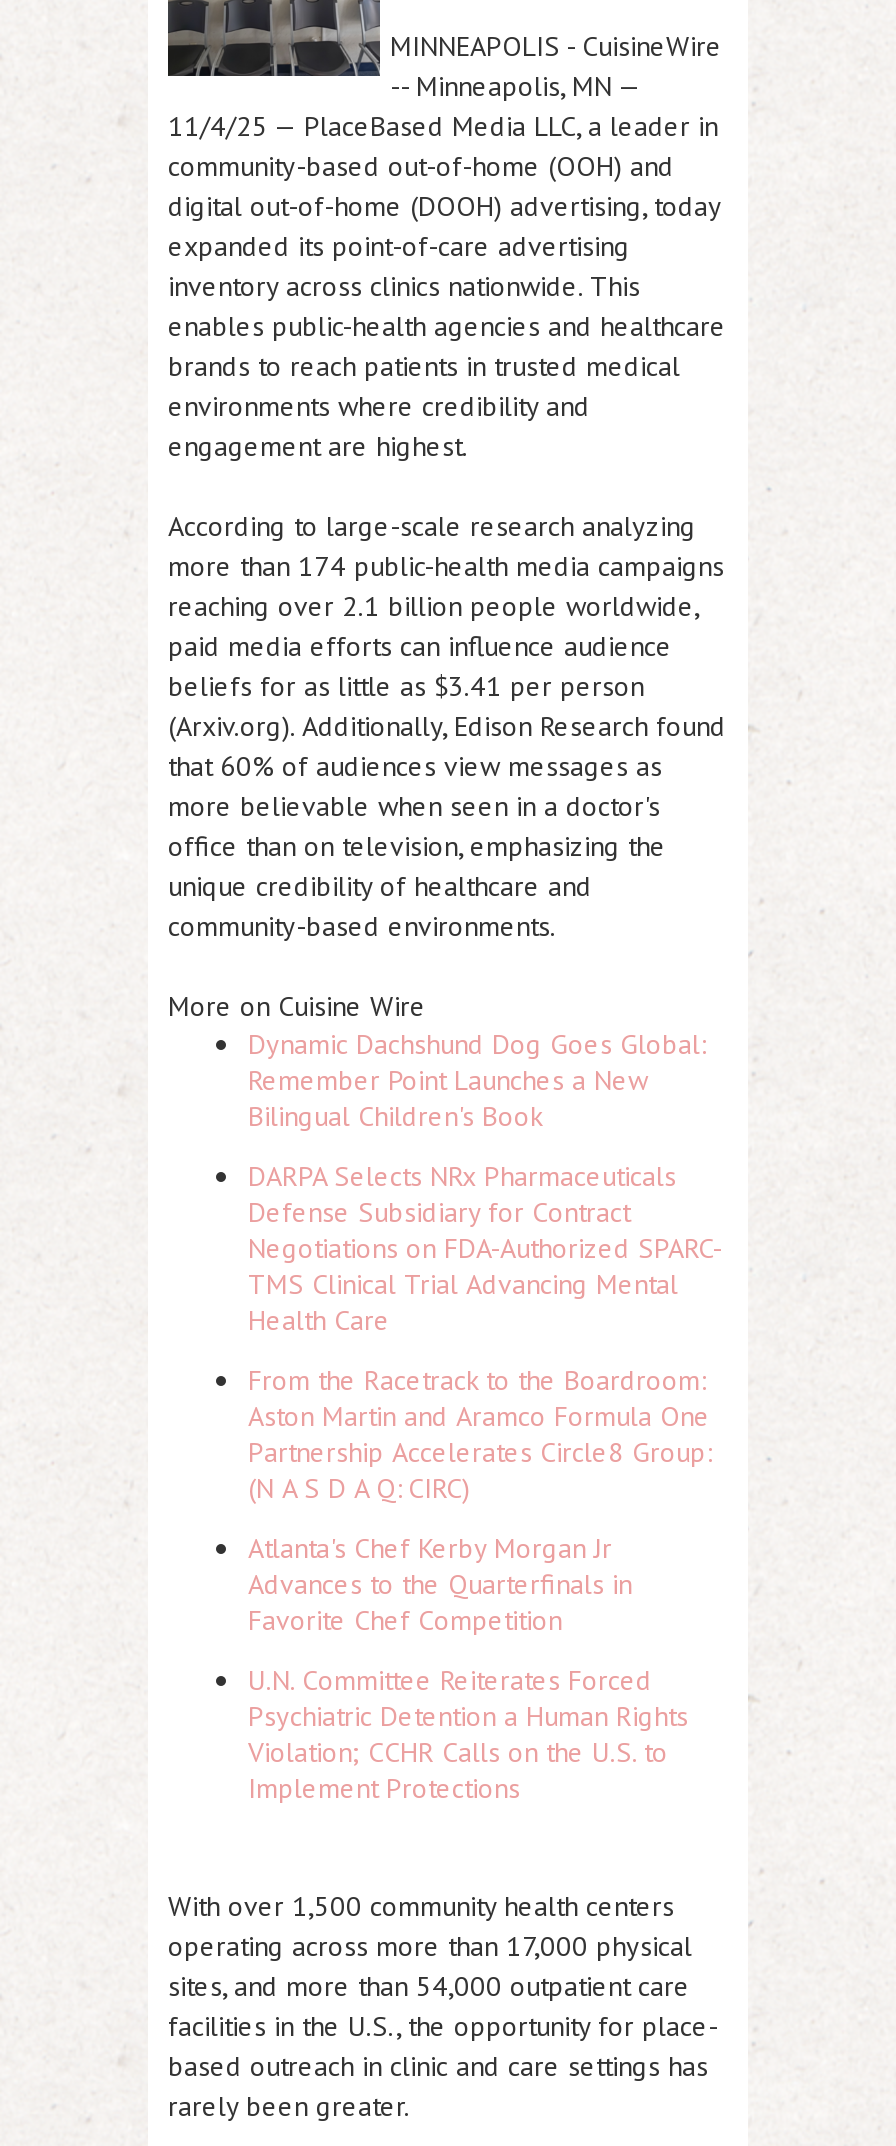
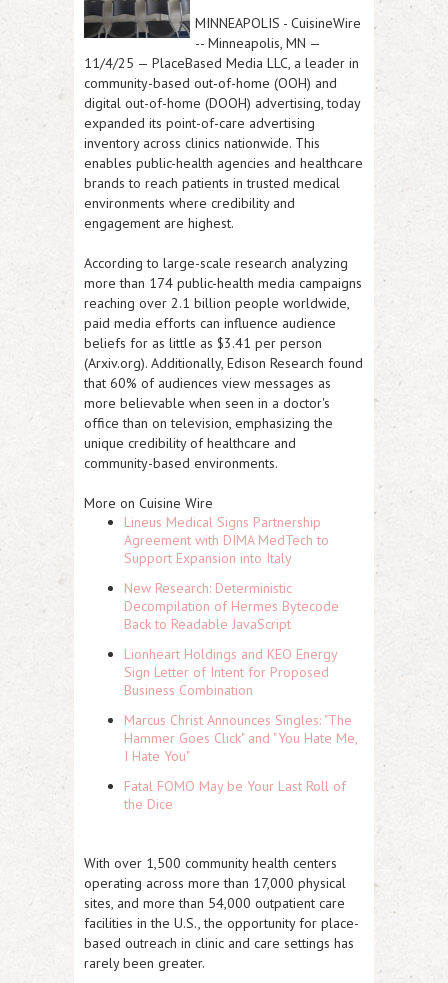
- Dynamic Dachshund Dog Goes Global:
- Remember Point Launches a New
- Bilingual Children's Book
+ Lineus Medical Signs Partnership
+ Agreement with DIMA MedTech to
+ Support Expansion into Italy

- DARPA Selects NRx Pharmaceuticals
- Defense Subsidiary for Contract
- Negotiations on FDA-Authorized SPARC-
- TMS Clinical Trial Advancing Mental
- Health Care
+ New Research: Deterministic
+ Decompilation of Hermes Bytecode
+ Back to Readable JavaScript

- From the Racetrack to the Boardroom:
- Aston Martin and Aramco Formula One
- Partnership Accelerates Circle8 Group:
- (N A S D A Q: CIRC)
+ Lionheart Holdings and KEO Energy
+ Sign Letter of Intent for Proposed
+ Business Combination

- Atlanta's Chef Kerby Morgan Jr
- Advances to the Quarterfinals in
- Favorite Chef Competition
+ Marcus Christ Announces Singles: "The
+ Hammer Goes Click" and "You Hate Me,
+ I Hate You"

- U.N. Committee Reiterates Forced
- Psychiatric Detention a Human Rights
- Violation; CCHR Calls on the U.S. to
- Implement Protections
+ Fatal FOMO May be Your Last Roll of
+ the Dice
